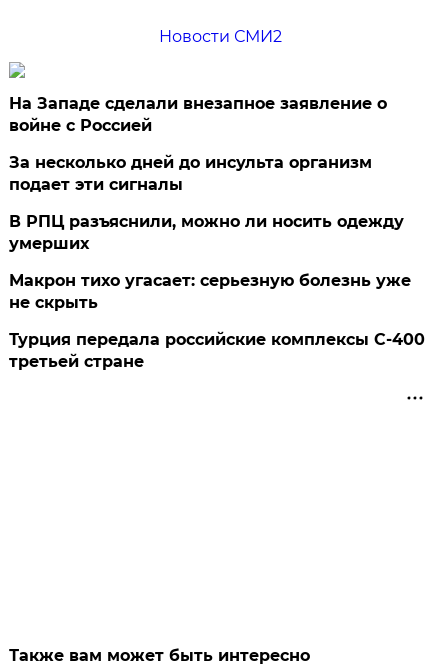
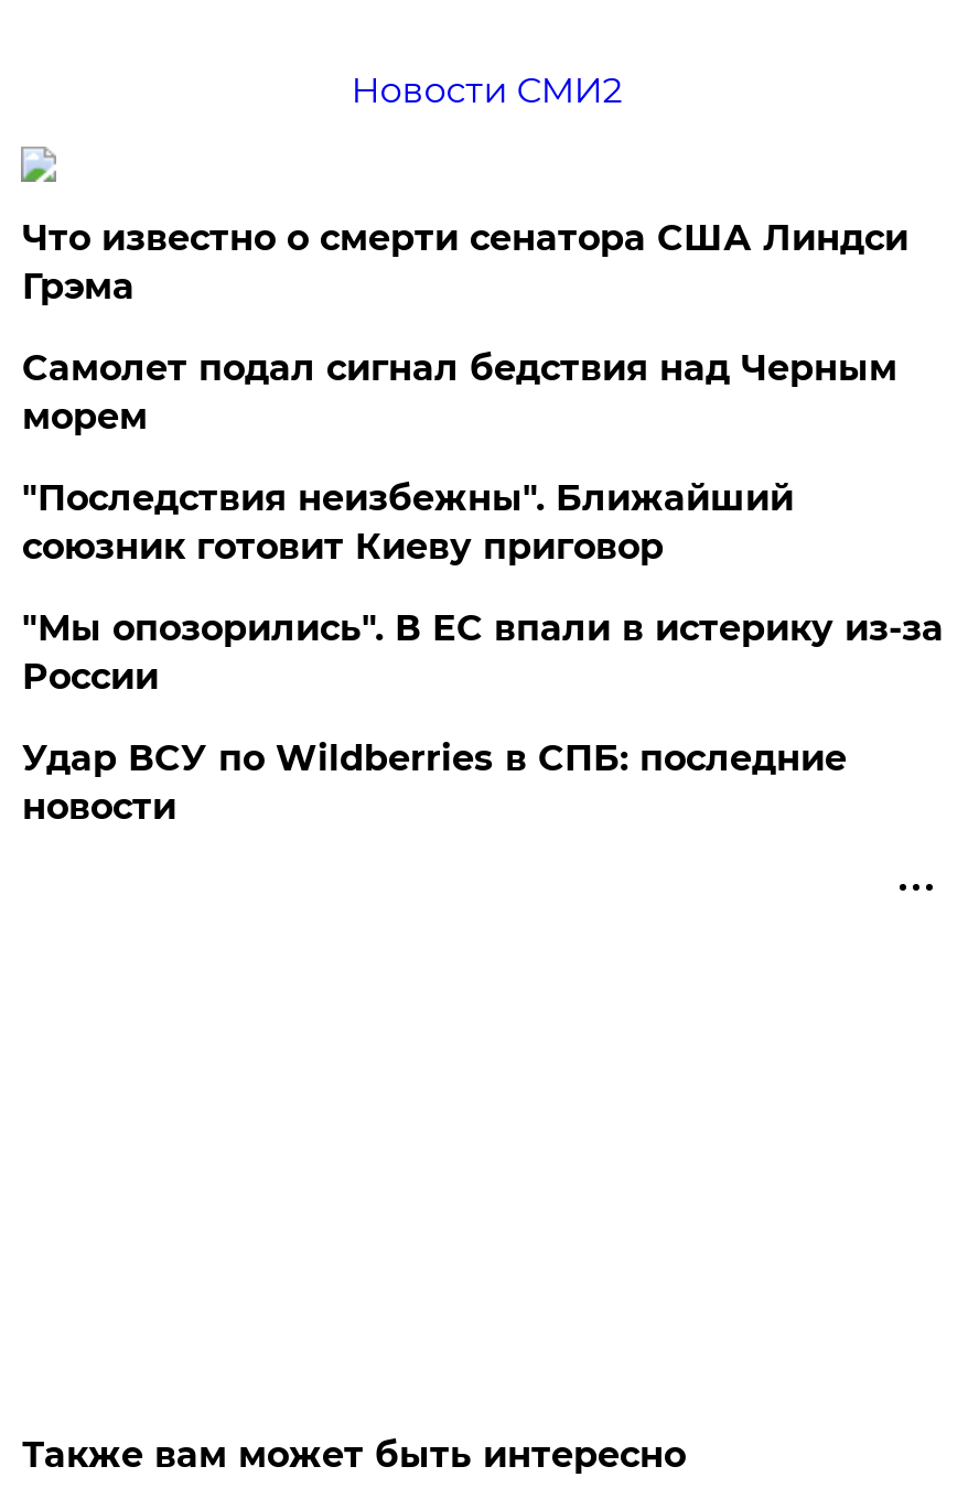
- На Западе сделали внезапное заявление о
- войне с Россией
+ Что известно о смерти сенатора США Линдси
+ Грэма

- За несколько дней до инсульта организм
- подает эти сигналы
+ Самолет подал сигнал бедствия над Черным
+ морем

- В РПЦ разъяснили, можно ли носить одежду
- умерших
+ "Последствия неизбежны". Ближайший
+ союзник готовит Киеву приговор

- Макрон тихо угасает: серьезную болезнь уже
- не скрыть
+ "Мы опозорились". В ЕС впали в истерику из-за
+ России

- Турция передала российские комплексы С-400
- третьей стране
+ Удар ВСУ по Wildberries в СПБ: последние
+ новости
